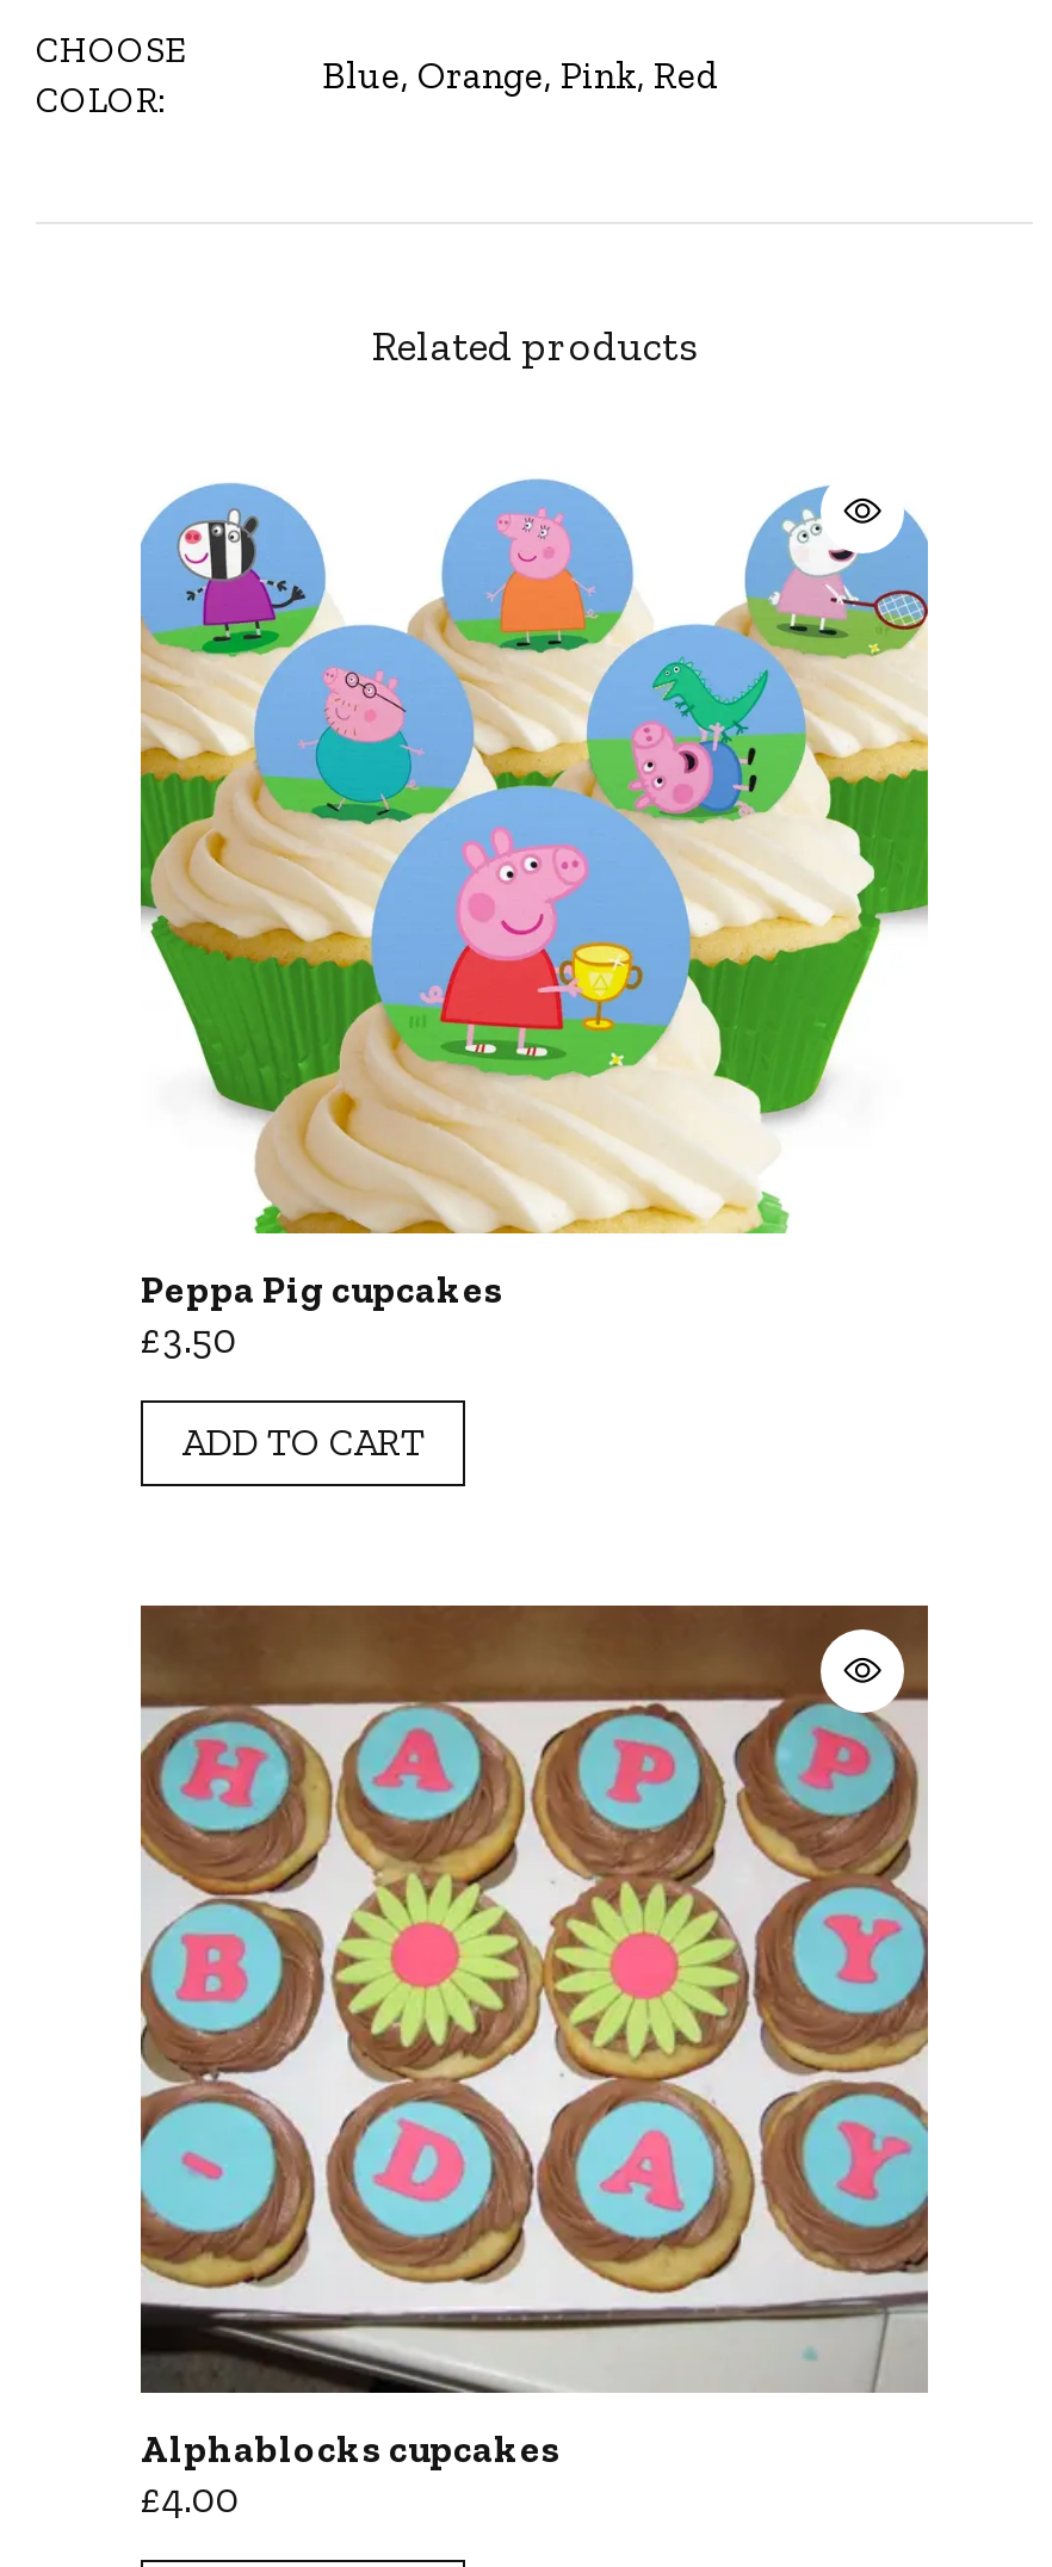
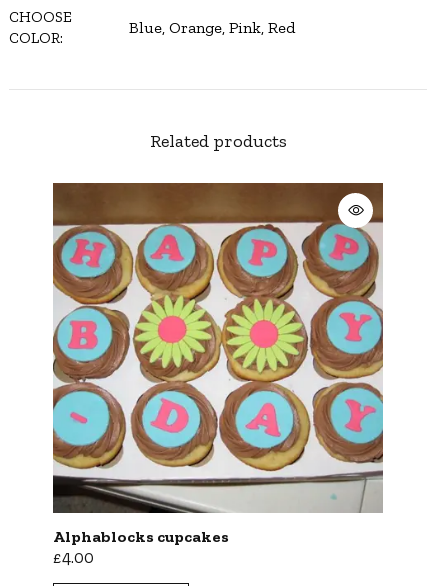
- [image]
- Peppa Pig cupcakes
- £3.50
- ADD TO CART
